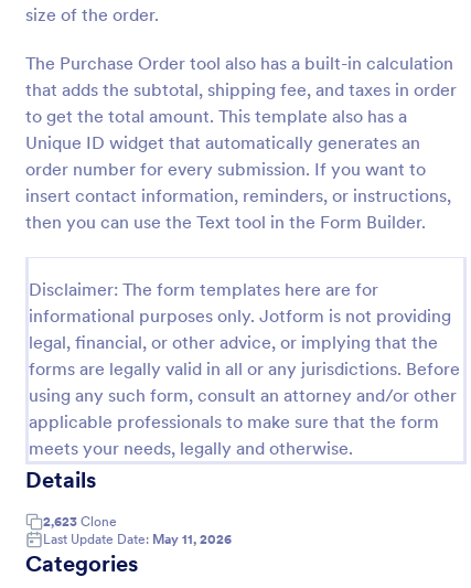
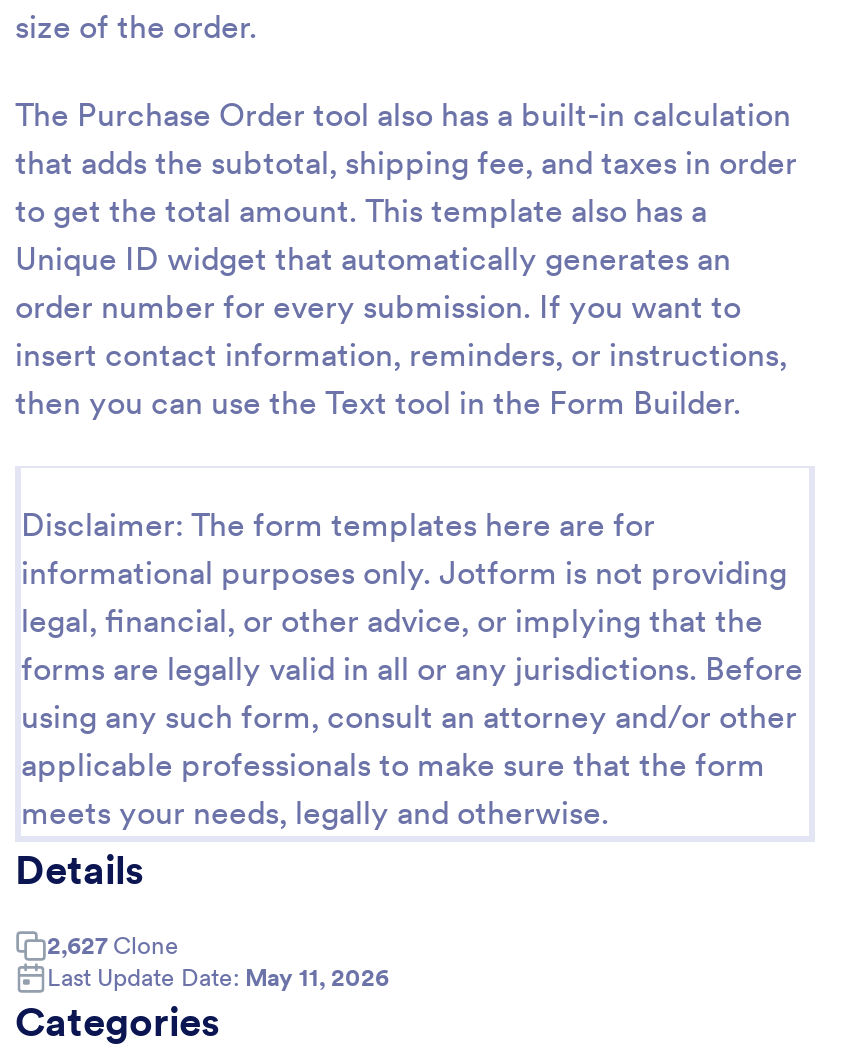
- 2,623 Clone
+ 2,627 Clone
